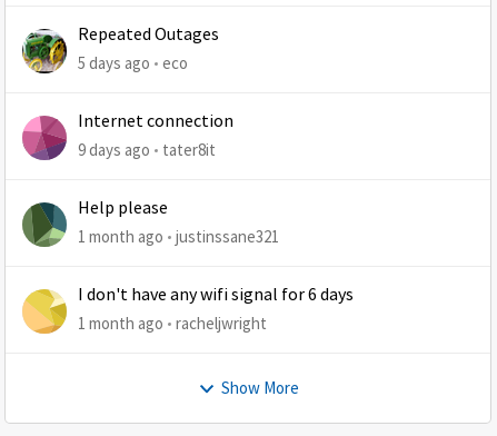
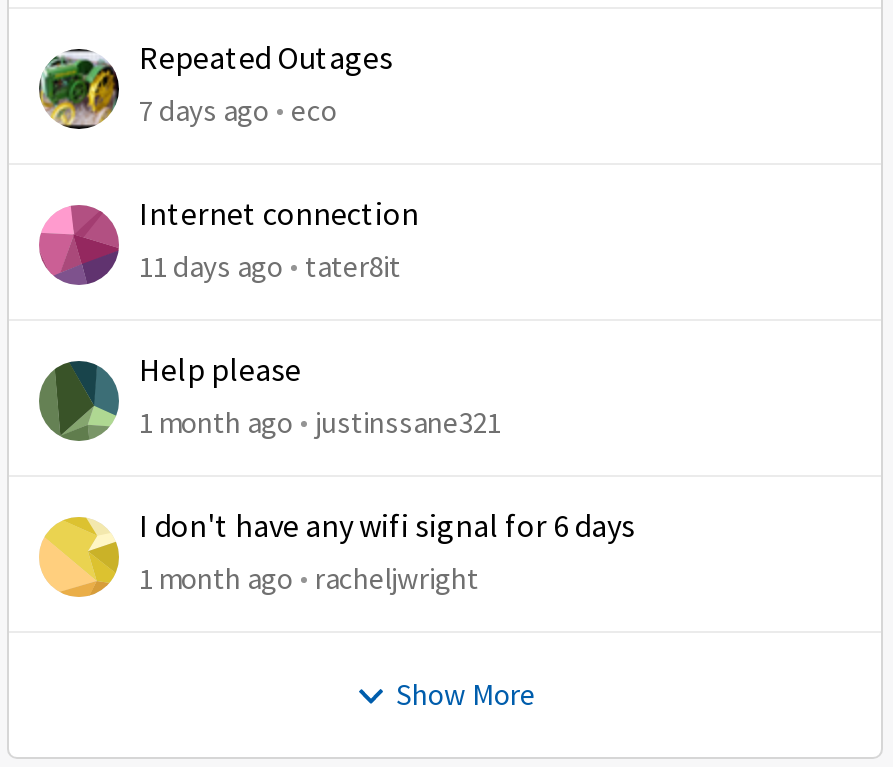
- 5 days ago eco
+ 7 days ago eco

- 9 days ago tater8it
+ 11 days ago tater8it
